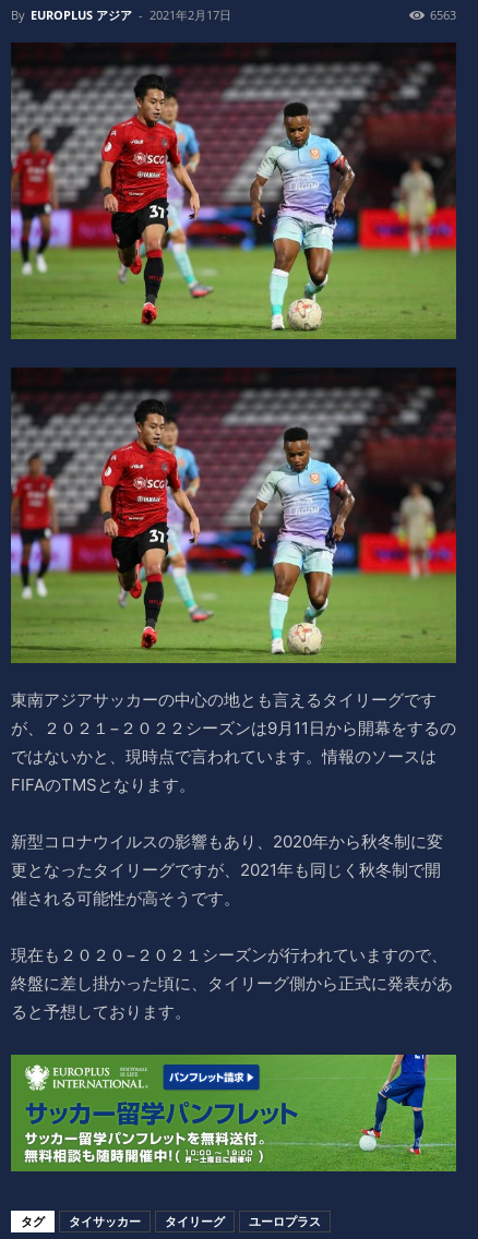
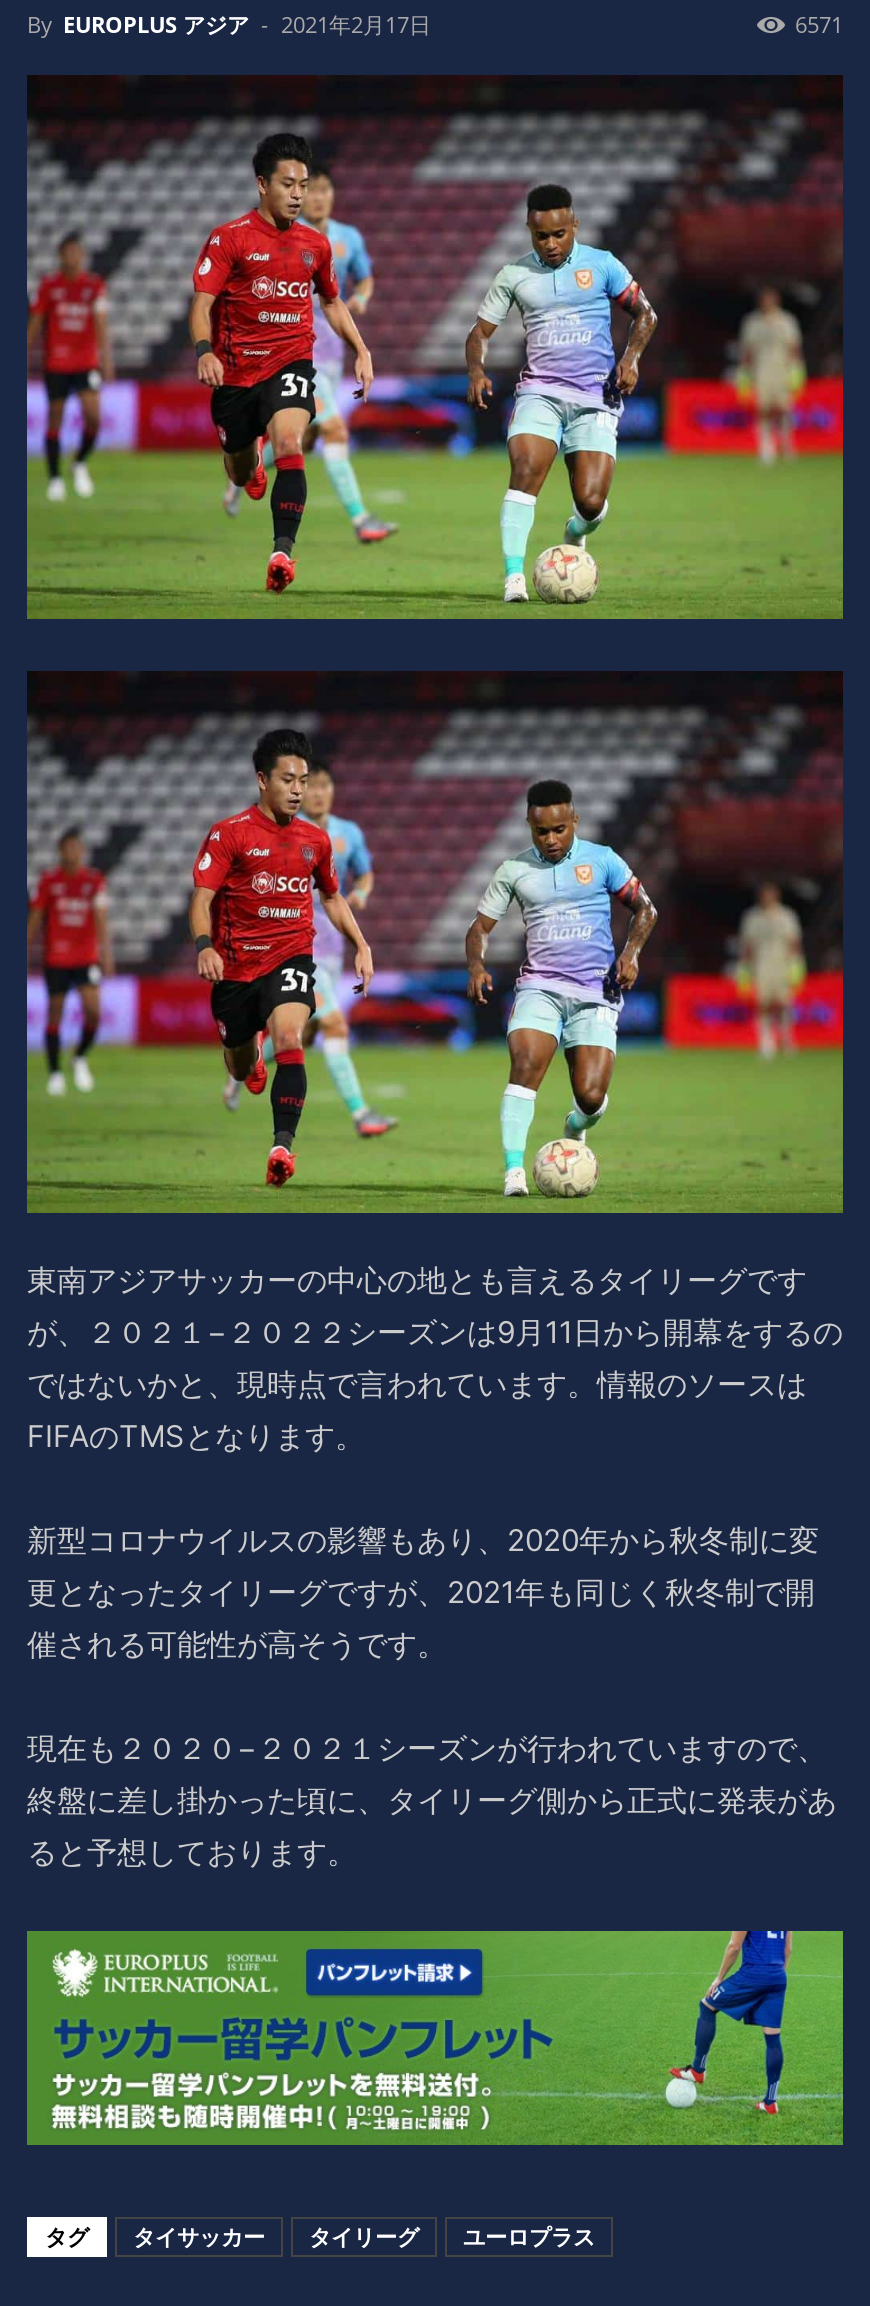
- 6563
+ 6571
